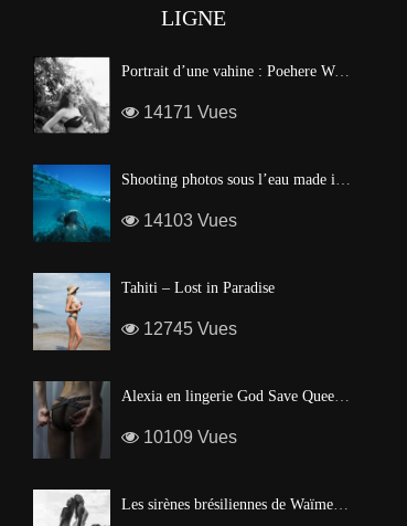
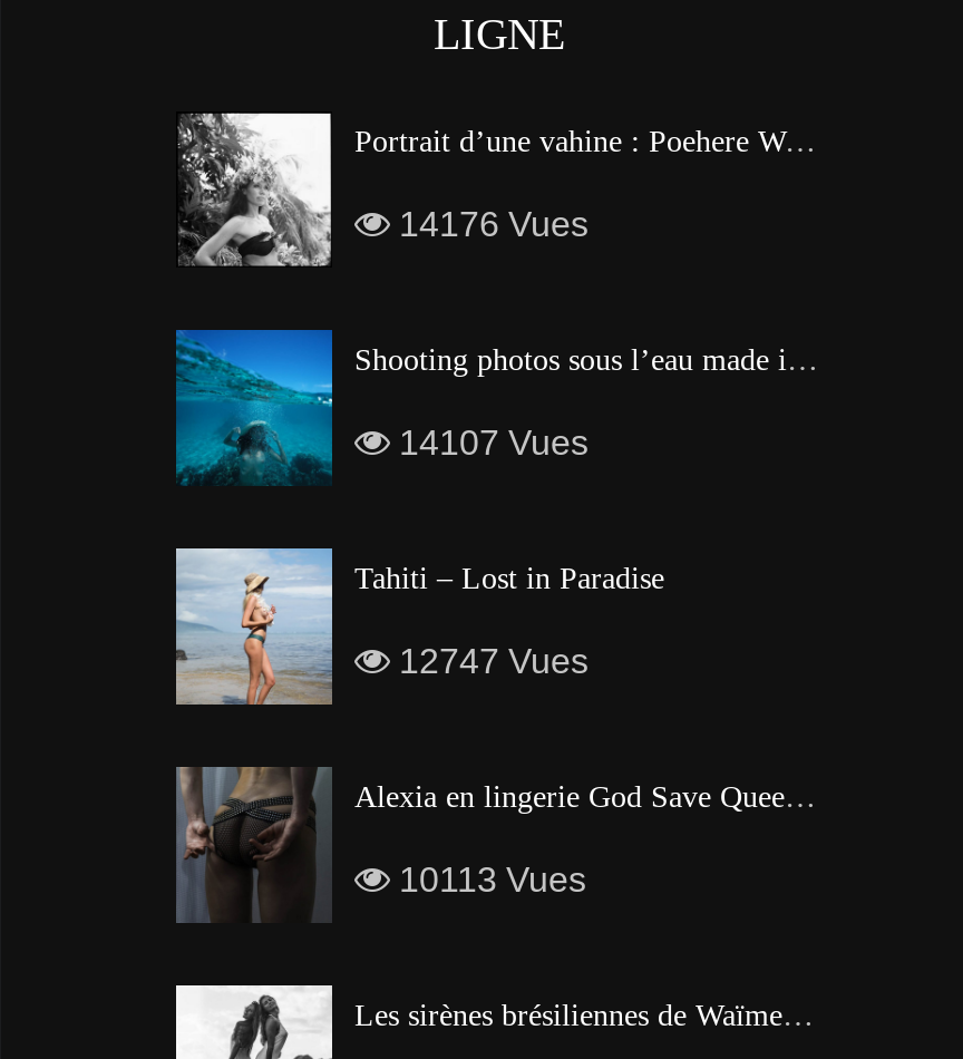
- 14171 Vues
+ 14176 Vues

- 14103 Vues
+ 14107 Vues

- 12745 Vues
+ 12747 Vues

- 10109 Vues
+ 10113 Vues
